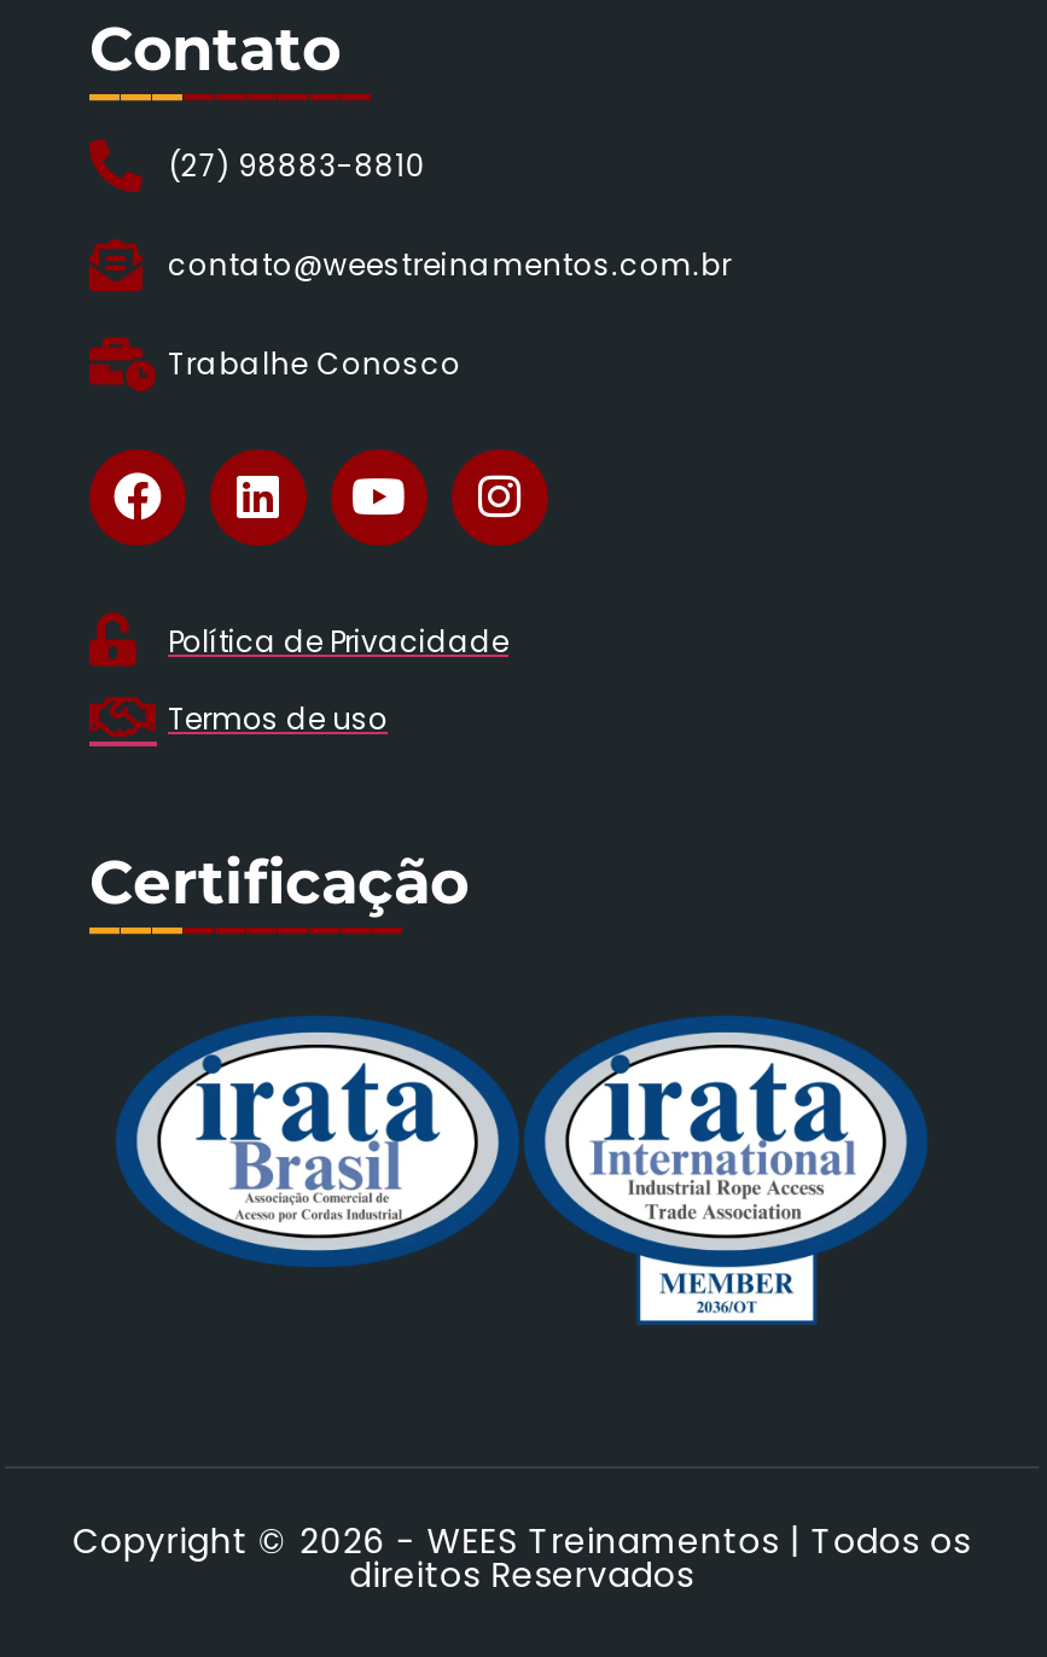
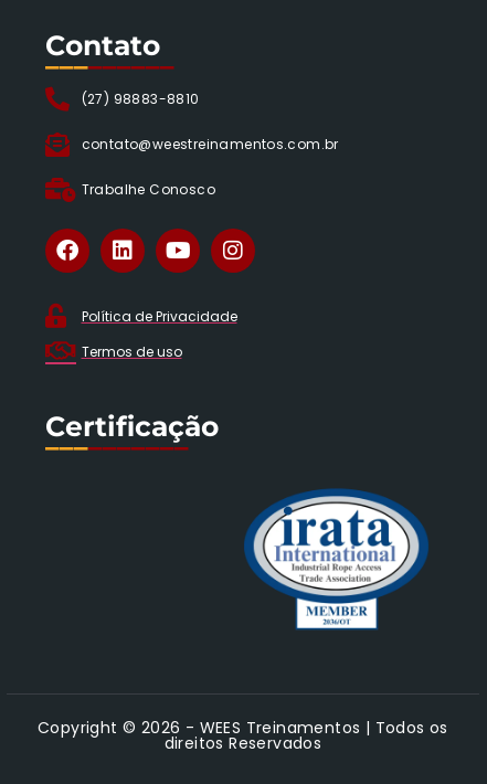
- [image]
